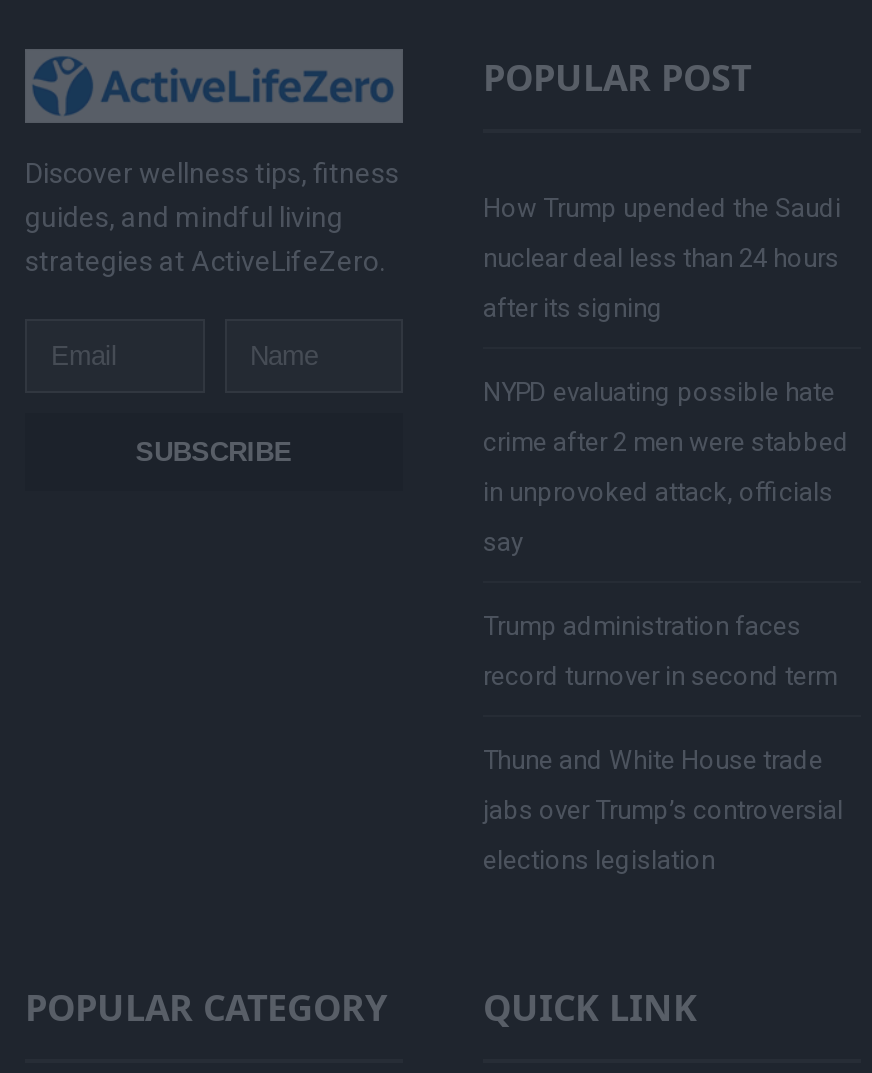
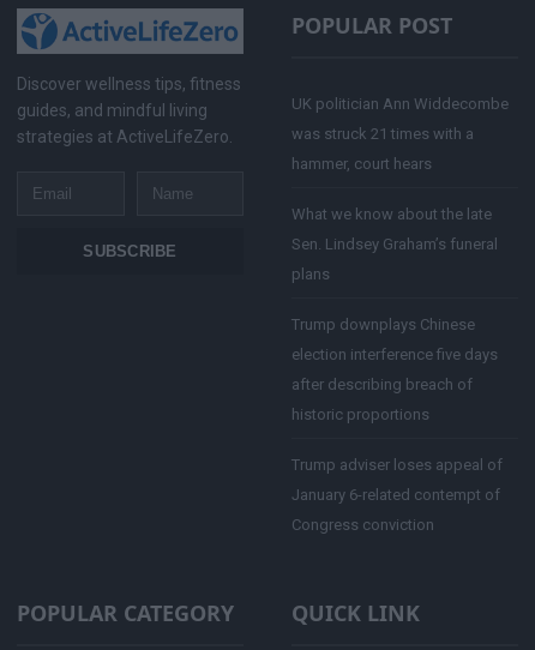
- How Trump upended the Saudi
- nuclear deal less than 24 hours
- after its signing
- NYPD evaluating possible hate
- crime after 2 men were stabbed
- in unprovoked attack, officials
- say
- Trump administration faces
- record turnover in second term
- Thune and White House trade
- jabs over Trump’s controversial
- elections legislation
+ UK politician Ann Widdecombe
+ was struck 21 times with a
+ hammer, court hears
+ What we know about the late
+ Sen. Lindsey Graham’s funeral
+ plans
+ Trump downplays Chinese
+ election interference five days
+ after describing breach of
+ historic proportions
+ Trump adviser loses appeal of
+ January 6-related contempt of
+ Congress conviction
